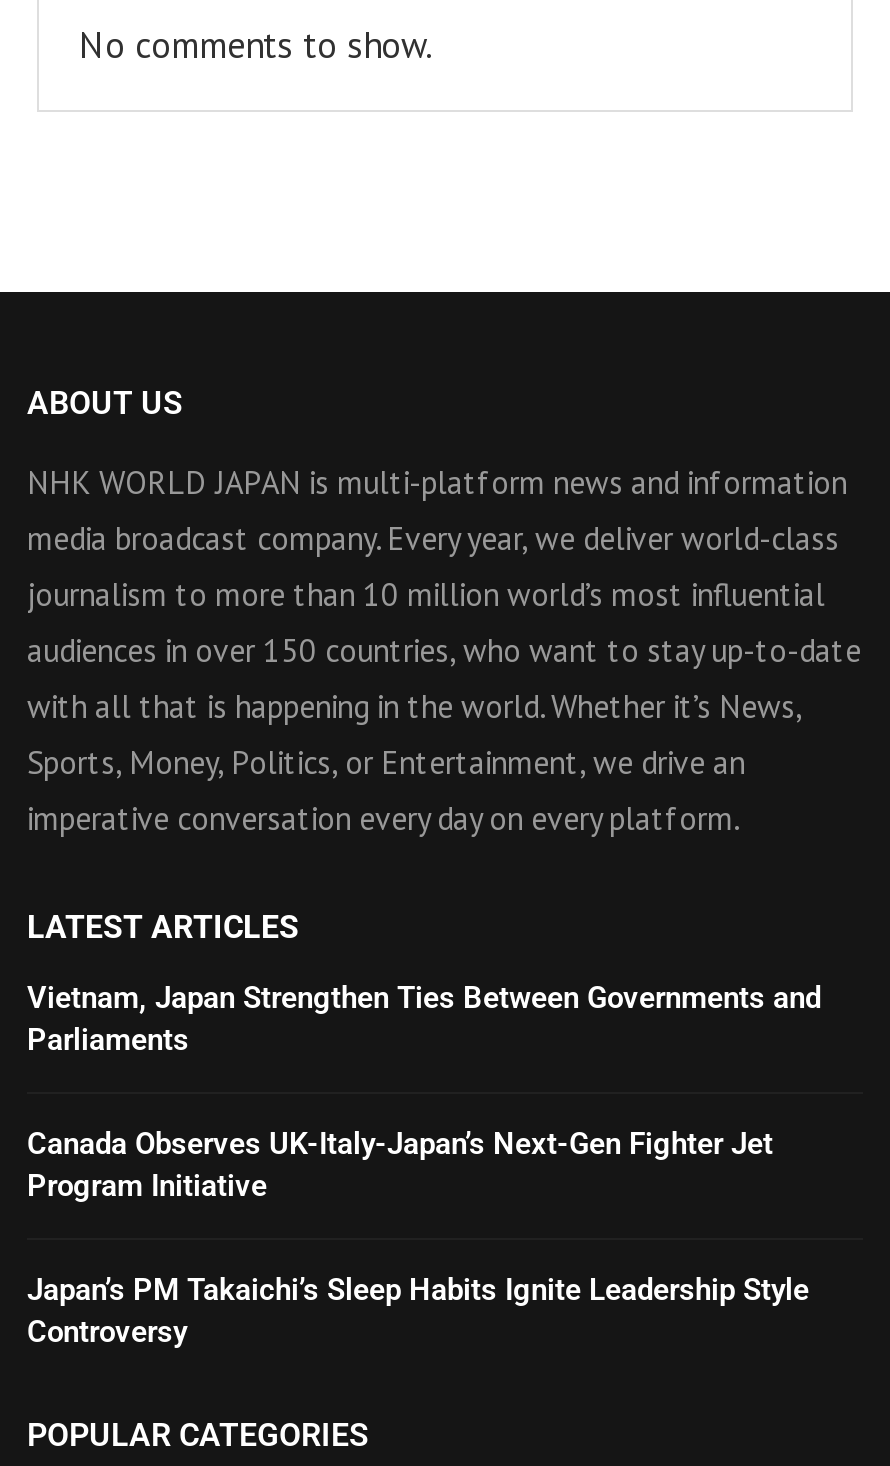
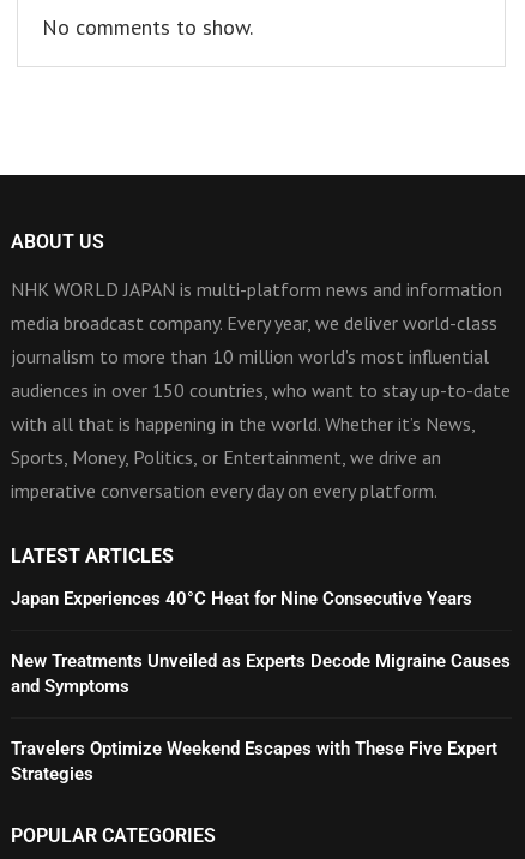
- Vietnam, Japan Strengthen Ties Between Governments and
- Parliaments
+ Japan Experiences 40°C Heat for Nine Consecutive Years

- Canada Observes UK-Italy-Japan’s Next-Gen Fighter Jet
- Program Initiative
+ New Treatments Unveiled as Experts Decode Migraine Causes
+ and Symptoms

- Japan’s PM Takaichi’s Sleep Habits Ignite Leadership Style
- Controversy
+ Travelers Optimize Weekend Escapes with These Five Expert
+ Strategies
